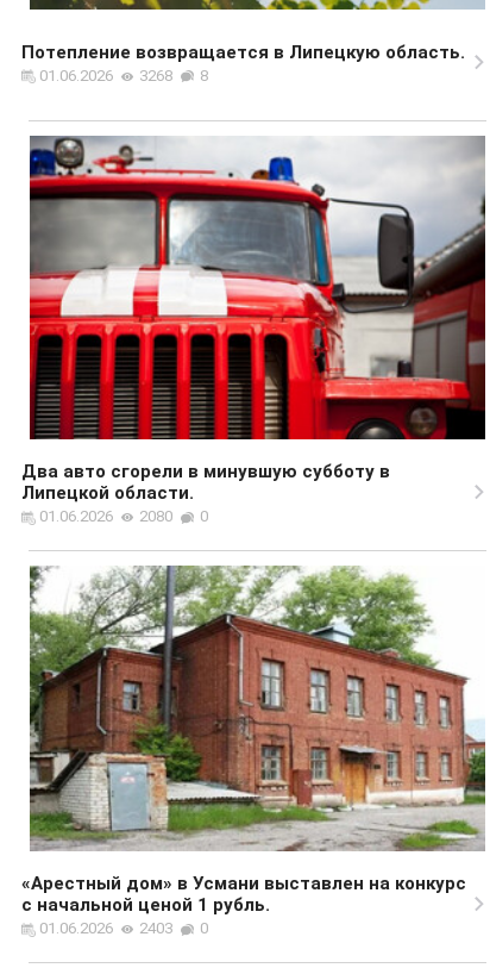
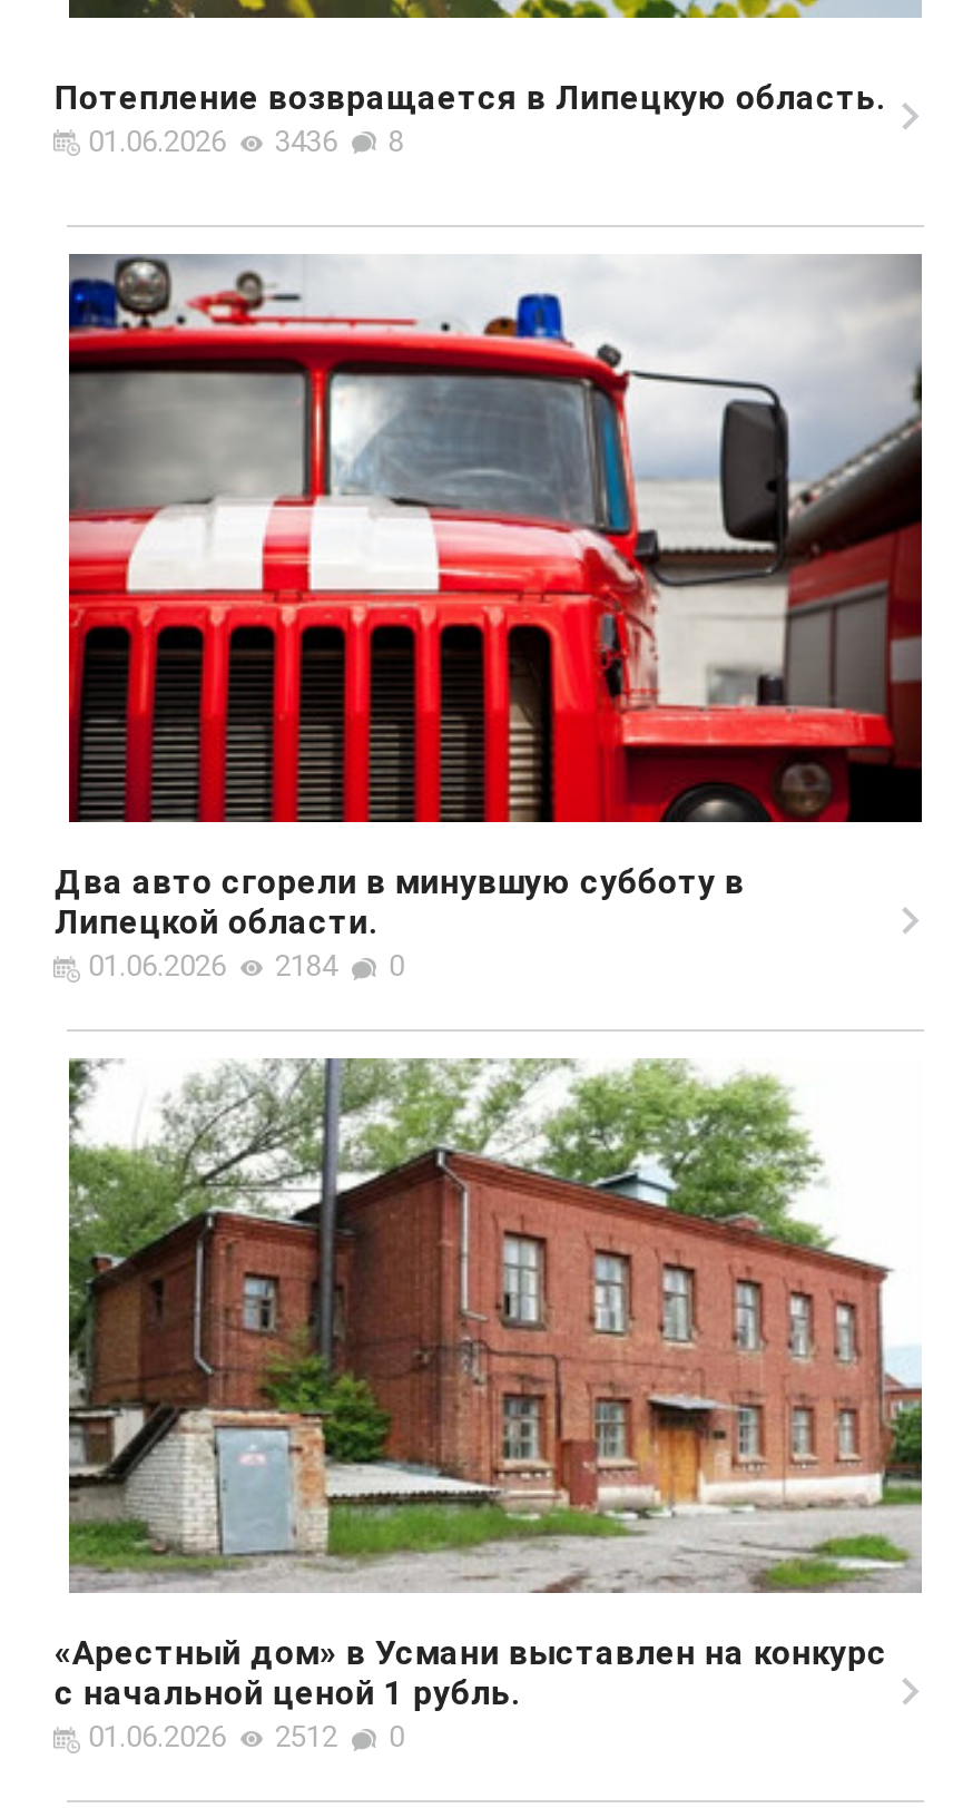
- 01.06.2026 3268 8
+ 01.06.2026 3436 8

- 01.06.2026 2080 0
+ 01.06.2026 2184 0

- 01.06.2026 2403 0
+ 01.06.2026 2512 0
